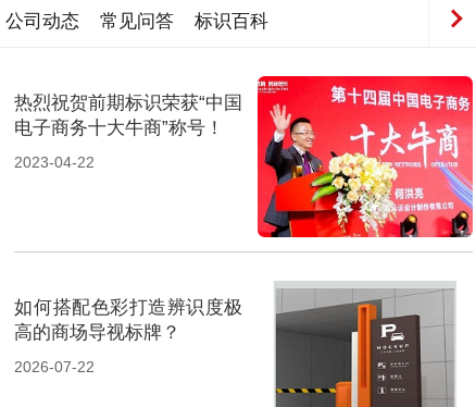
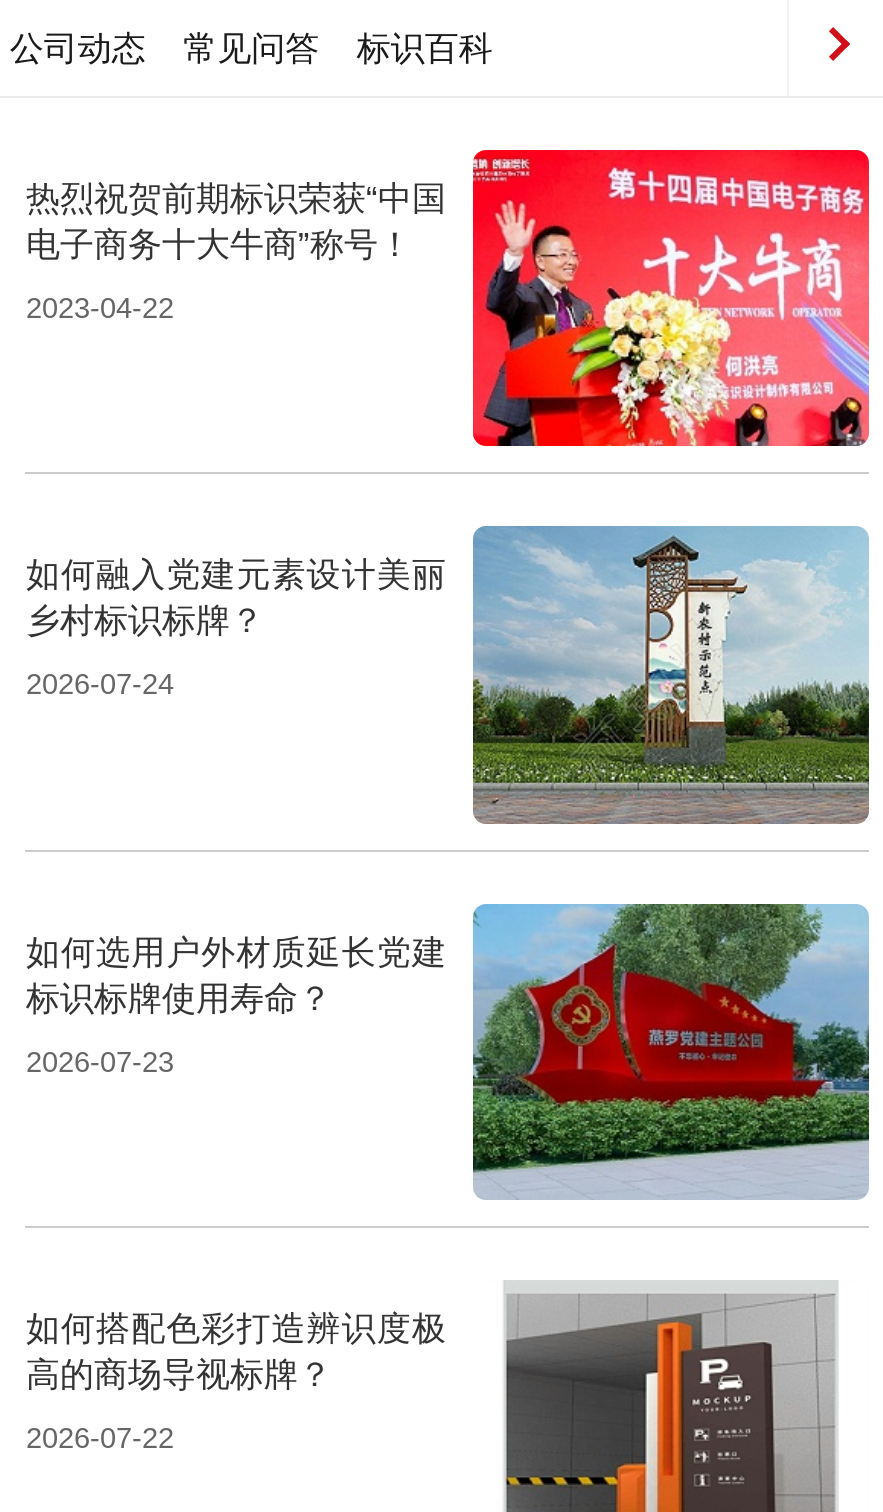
+ [image]
+ 如何融入党建元素设计美丽
+ 乡村标识标牌？
+ 2026-07-24

+ [image]
+ 如何选用户外材质延长党建
+ 标识标牌使用寿命？
+ 2026-07-23
